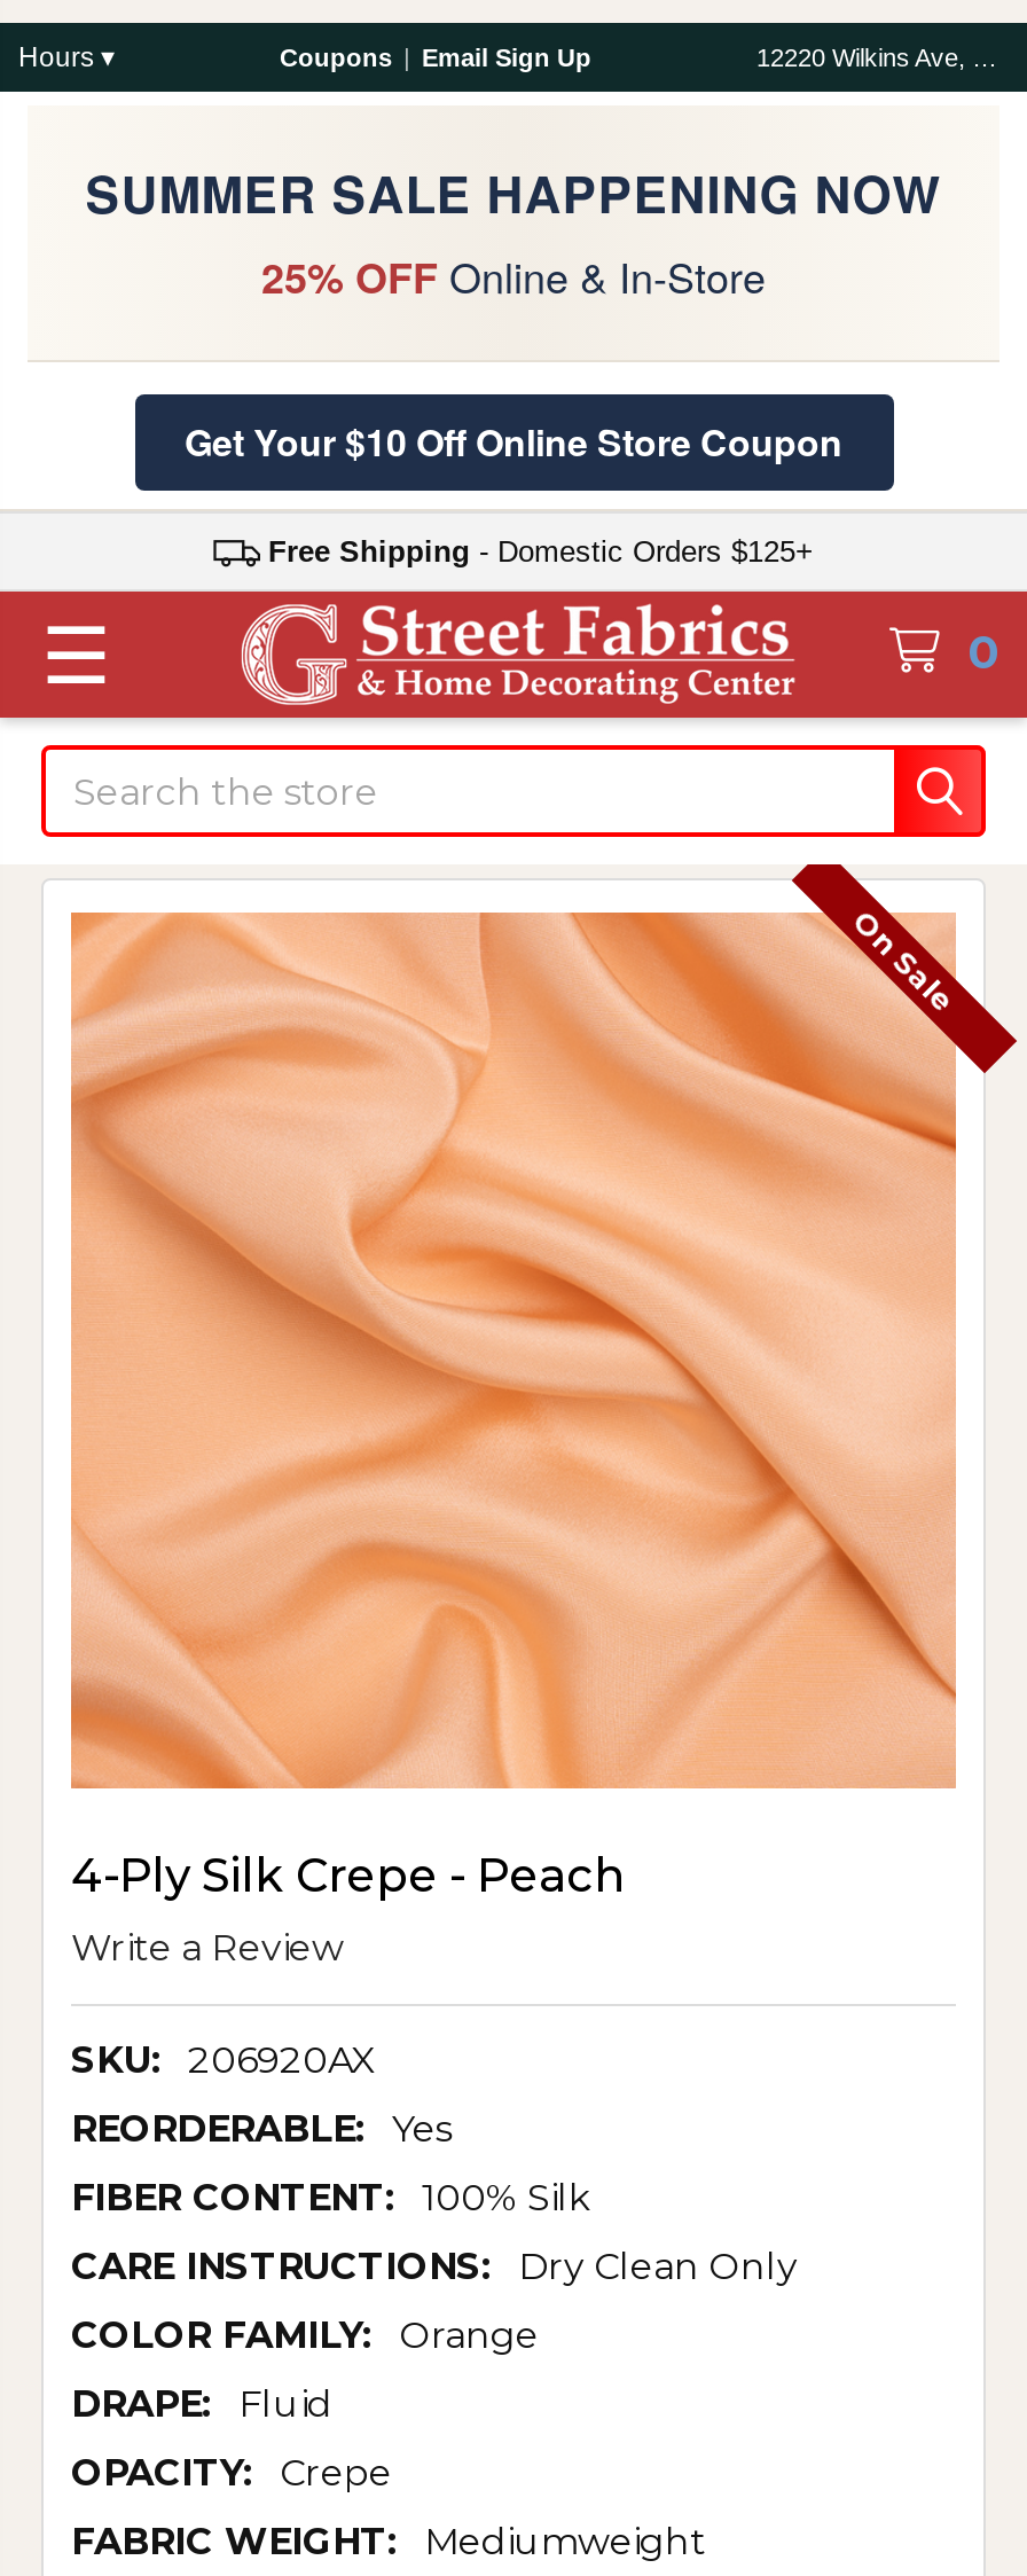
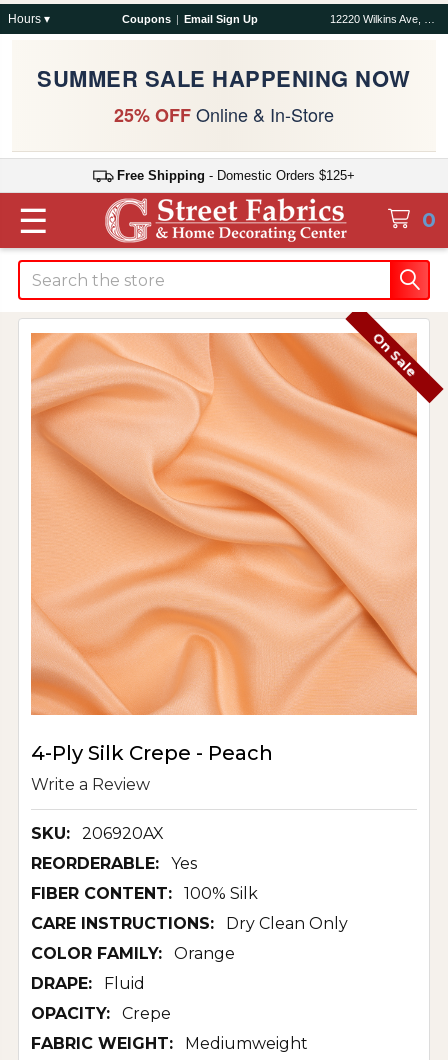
- Get Your $10 Off Online Store Coupon
